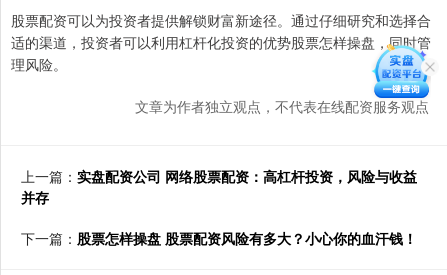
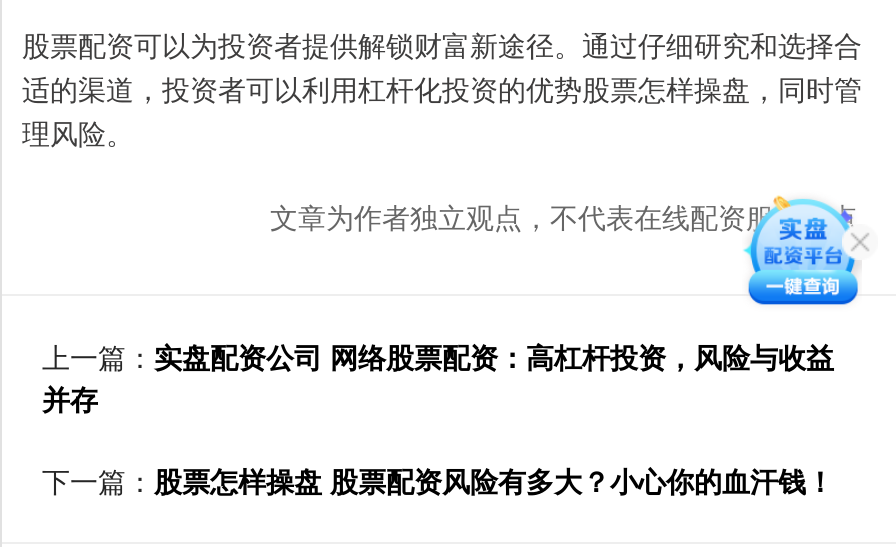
- [image]

+ [image]
